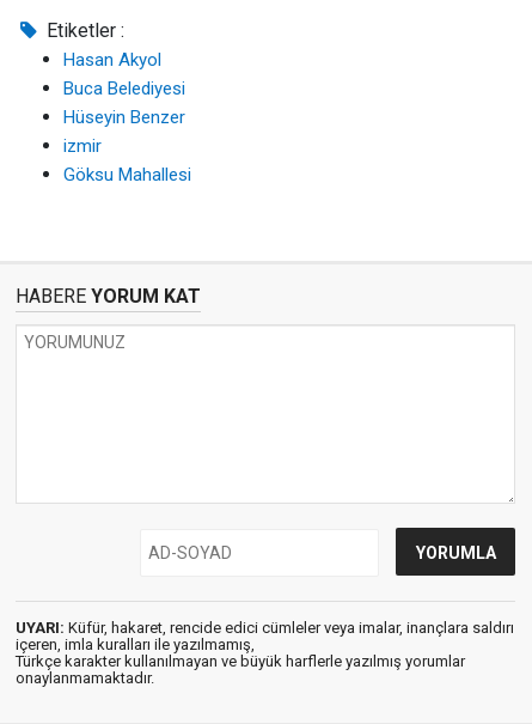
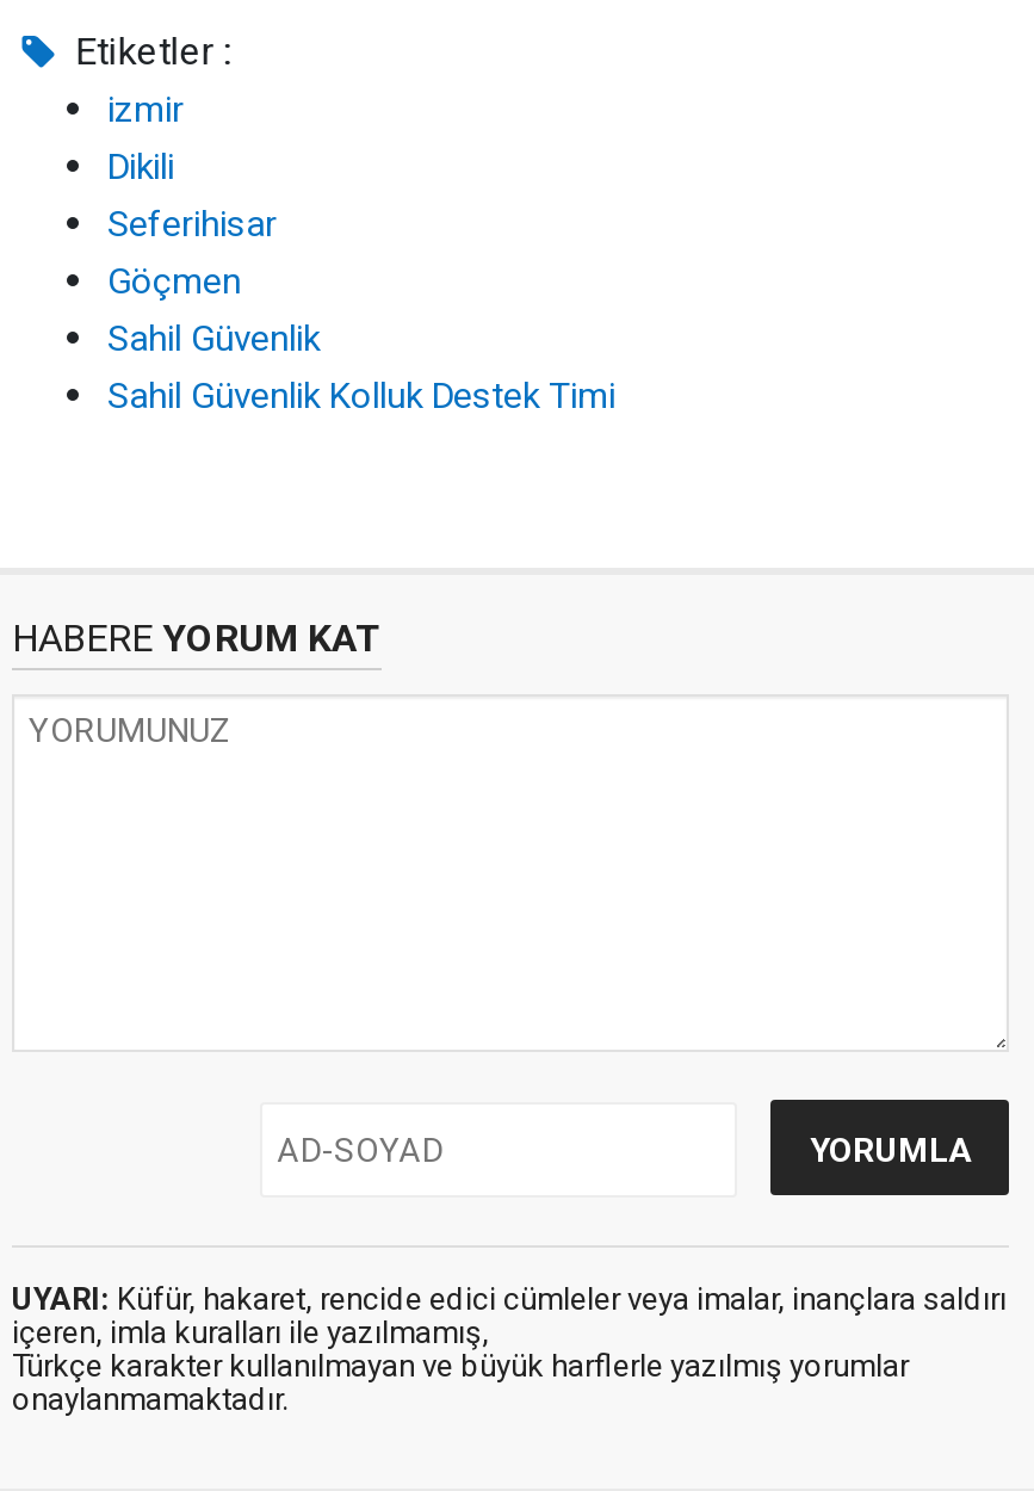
- Hasan Akyol
- Buca Belediyesi
- Hüseyin Benzer

moved up: izmir

- Göksu Mahallesi
+ Dikili
+ Seferihisar
+ Göçmen
+ Sahil Güvenlik
+ Sahil Güvenlik Kolluk Destek Timi
